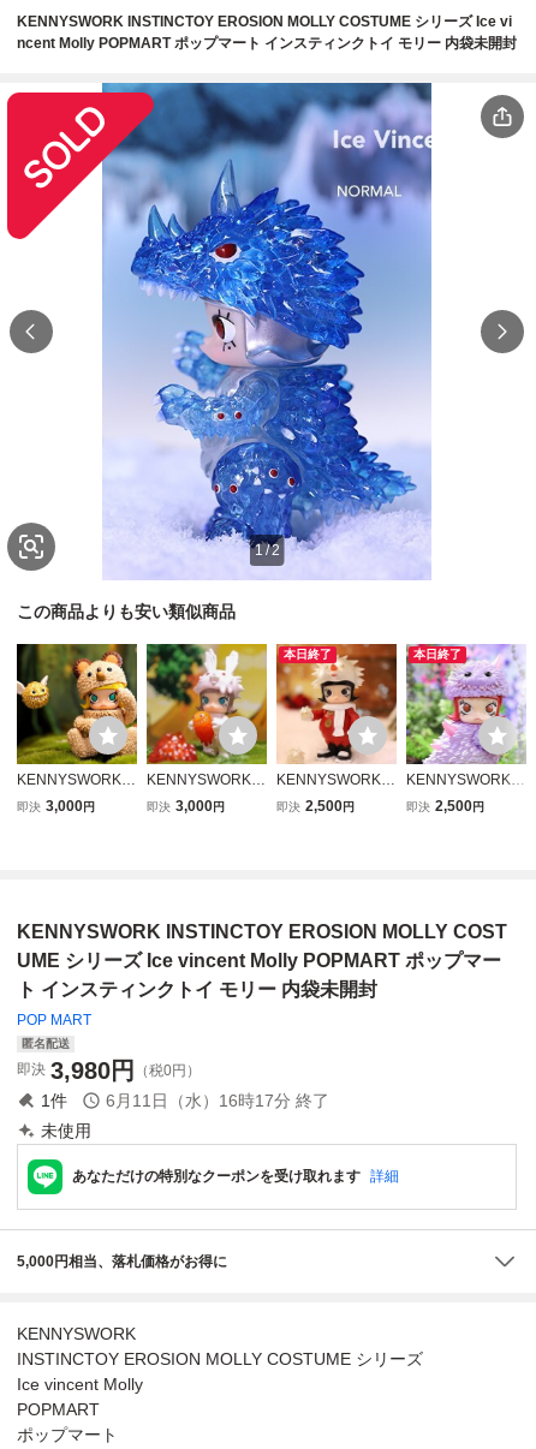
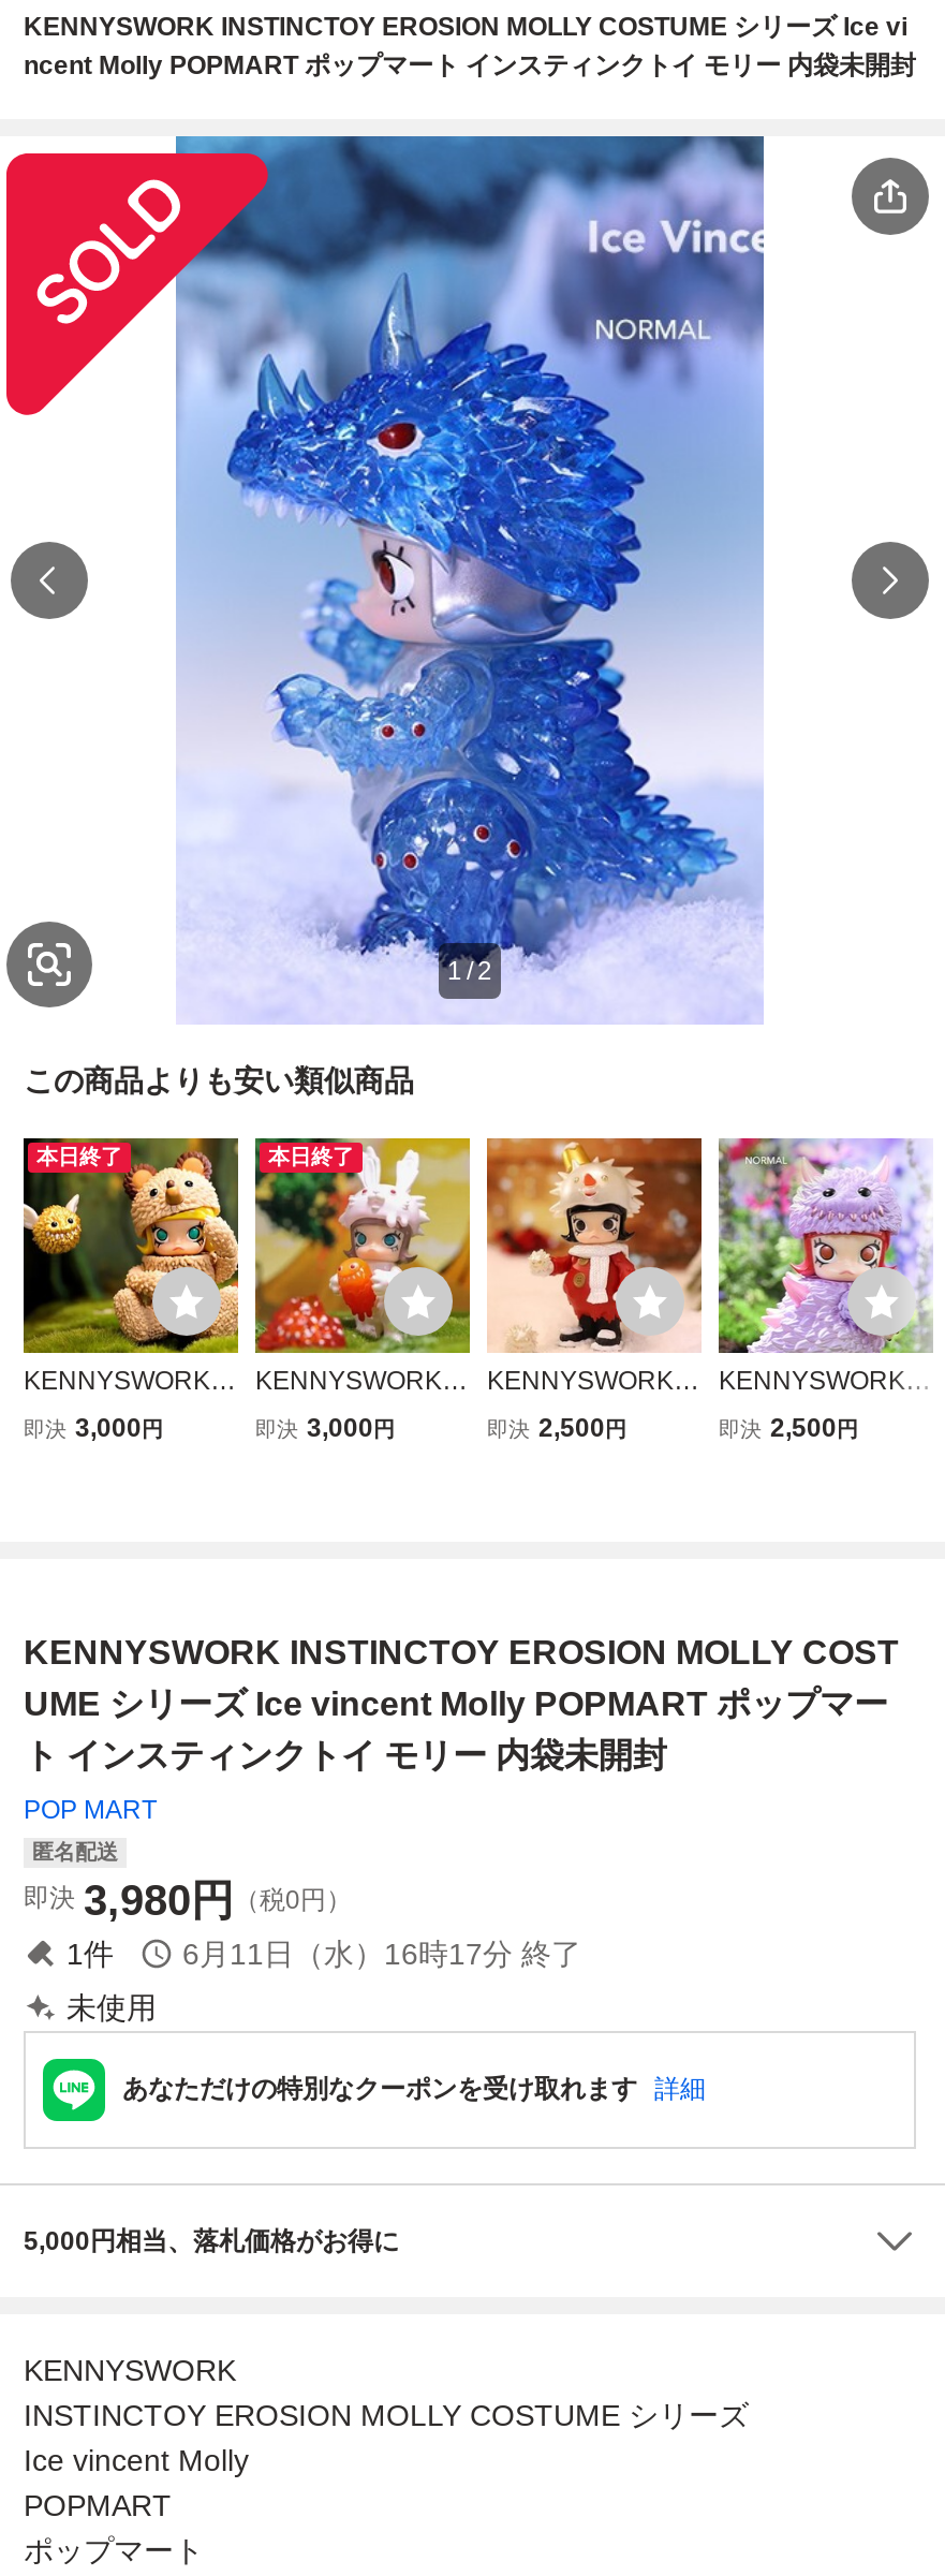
+ 本日終了

+ 本日終了

- 本日終了

- 本日終了
